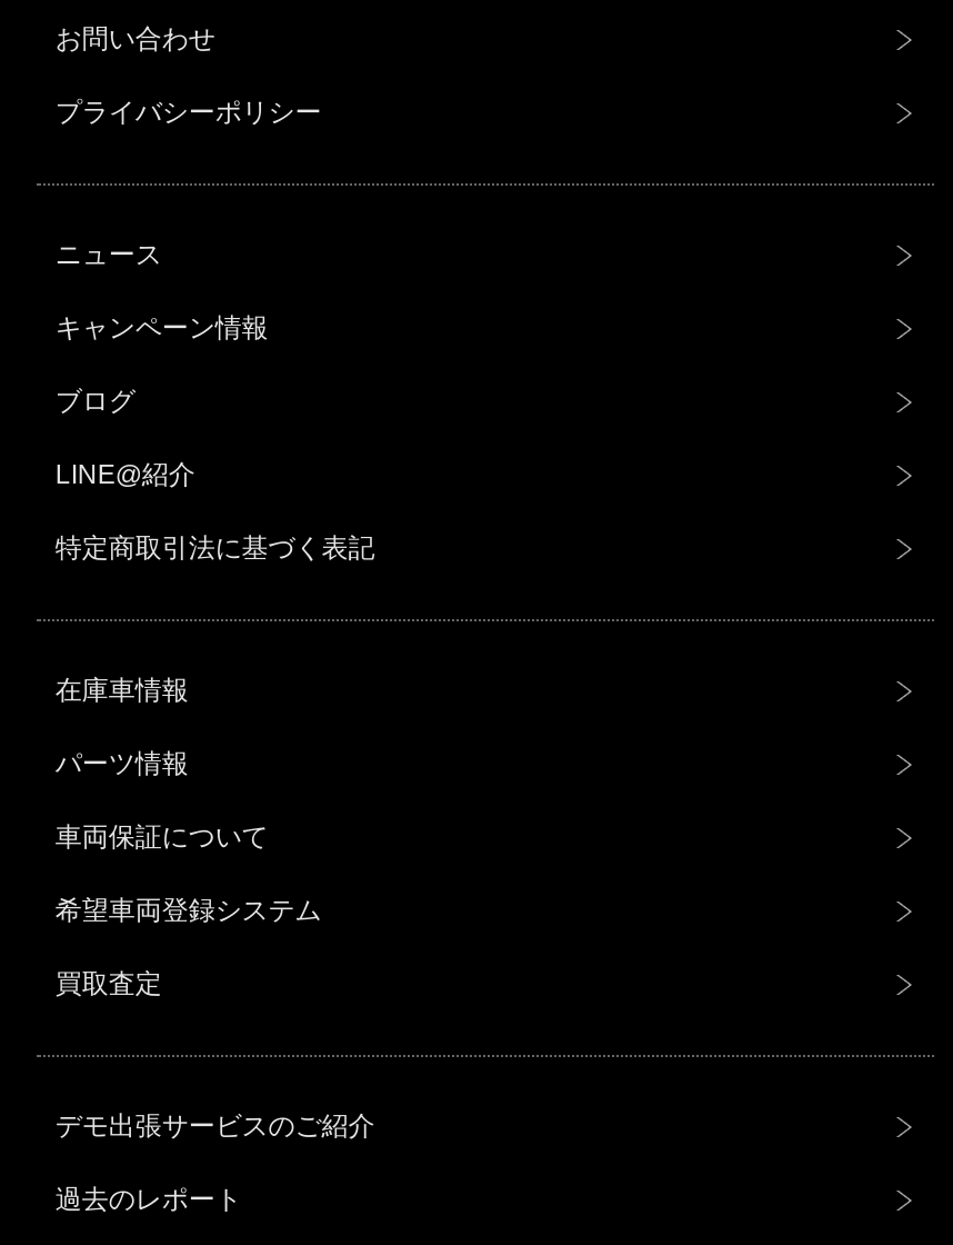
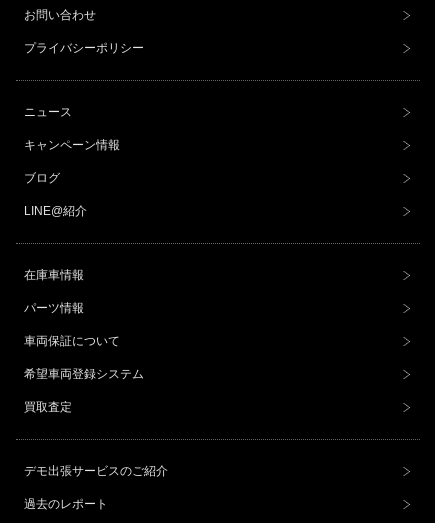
- 特定商取引法に基づく表記
